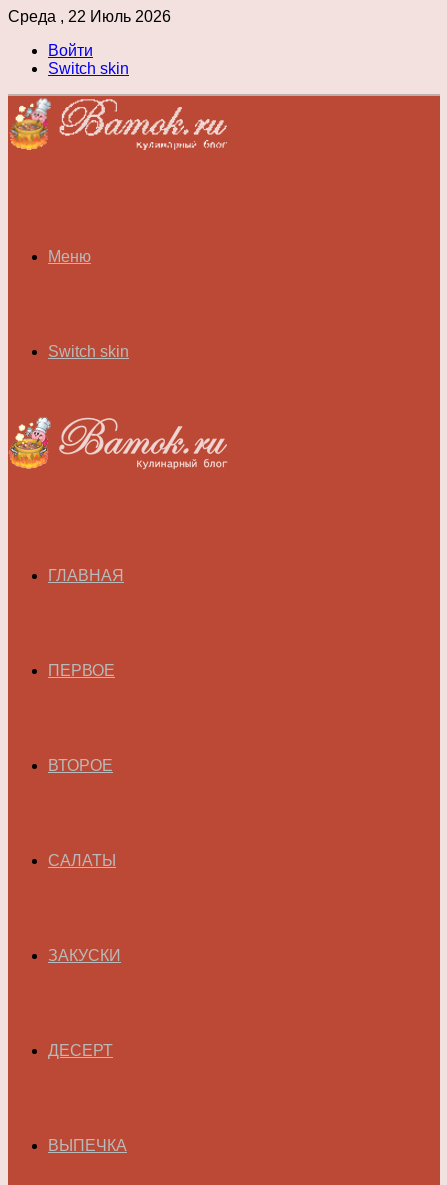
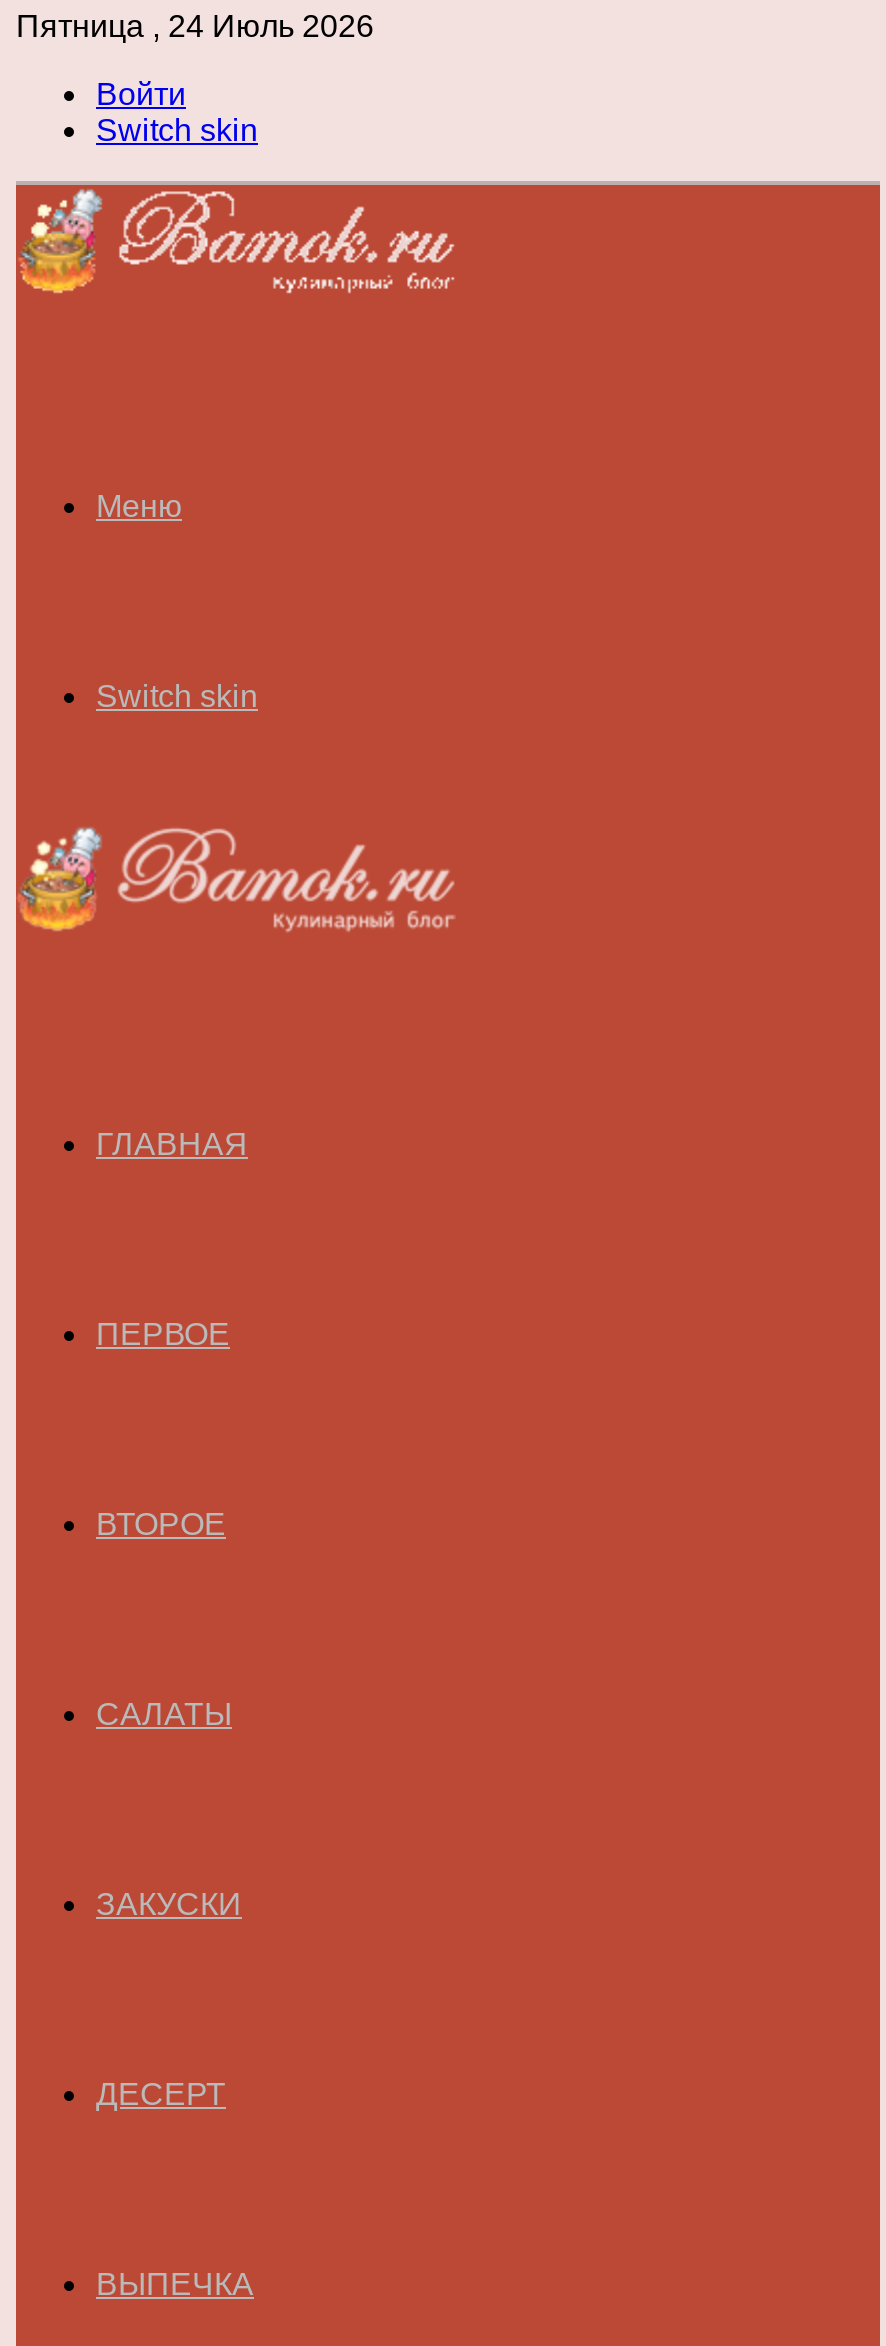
- Среда , 22 Июль 2026
+ Пятница , 24 Июль 2026
